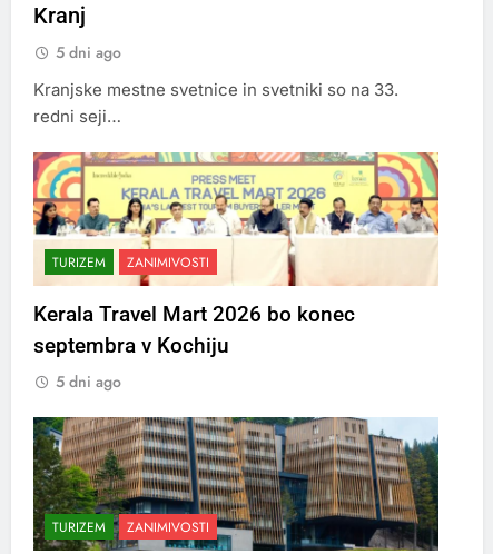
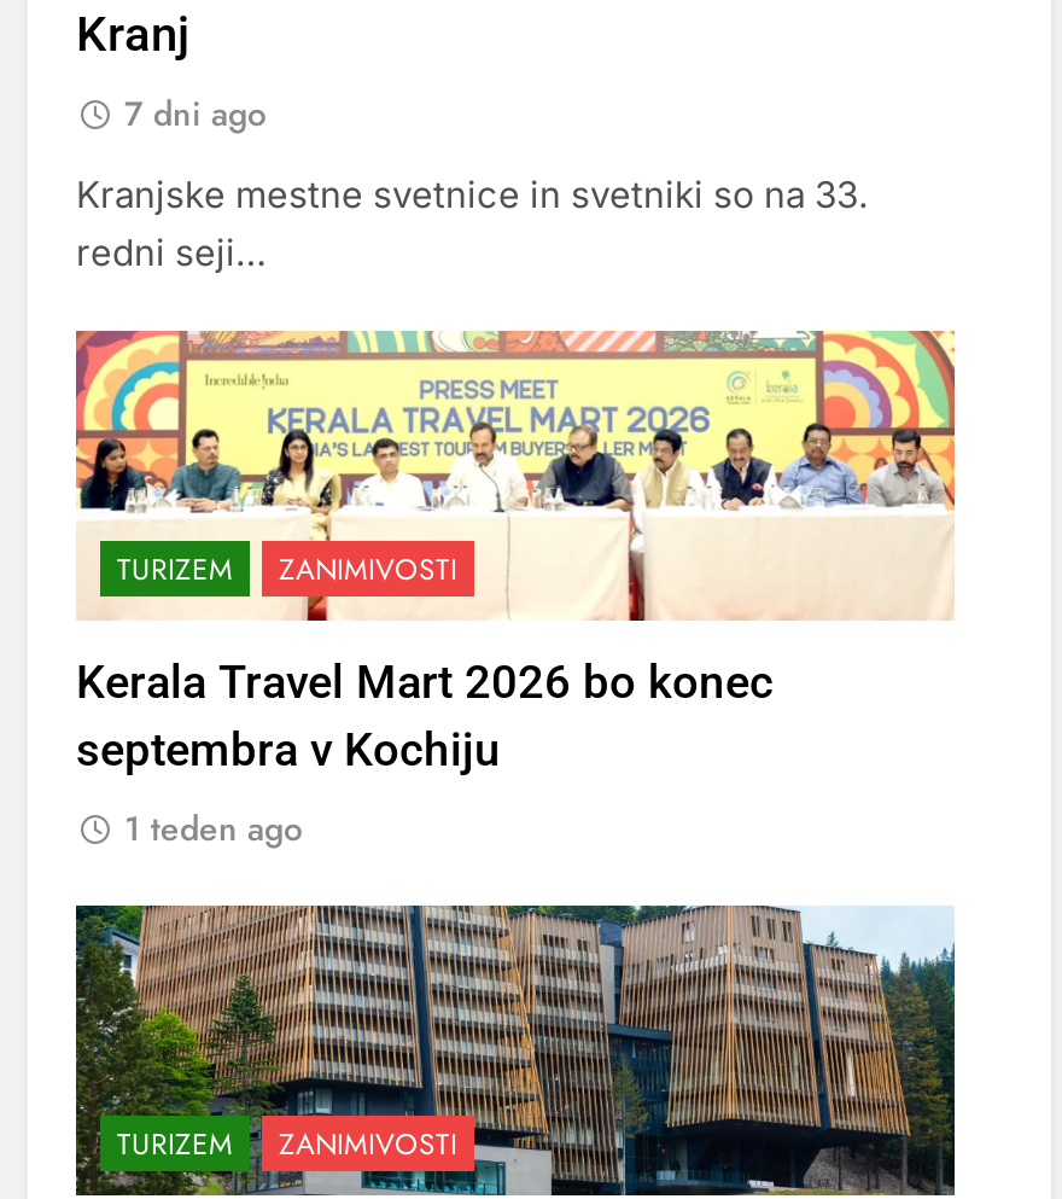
- 5 dni ago
+ 7 dni ago

- 5 dni ago
+ 1 teden ago
